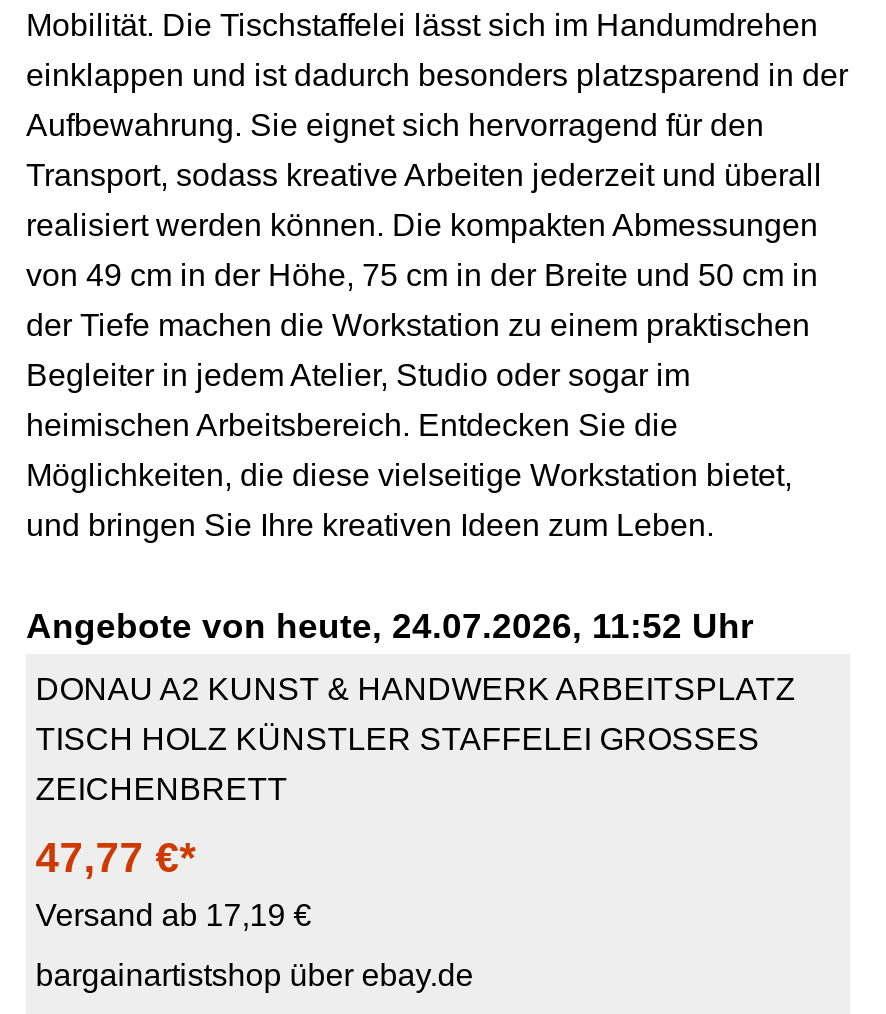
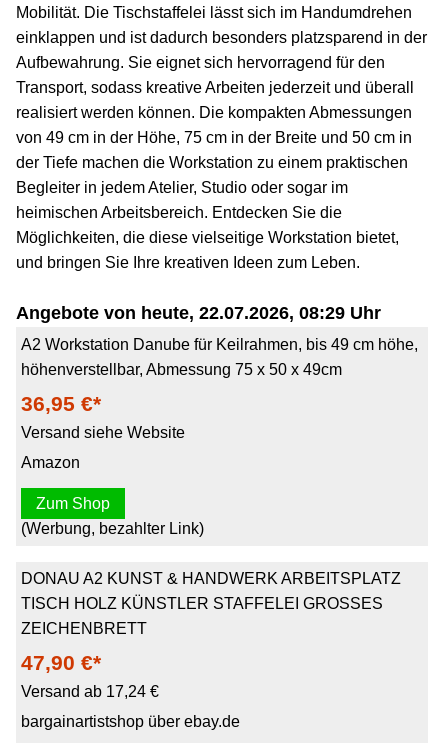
- Angebote von heute, 24.07.2026, 11:52 Uhr
+ Angebote von heute, 22.07.2026, 08:29 Uhr
+ A2 Workstation Danube für Keilrahmen, bis 49 cm höhe,
+ höhenverstellbar, Abmessung 75 x 50 x 49cm
+ 36,95 €*
+ Versand siehe Website
+ Amazon
+ Zum Shop
+ (Werbung, bezahlter Link)

- 47,77 €*
+ 47,90 €*

- Versand ab 17,19 €
+ Versand ab 17,24 €
